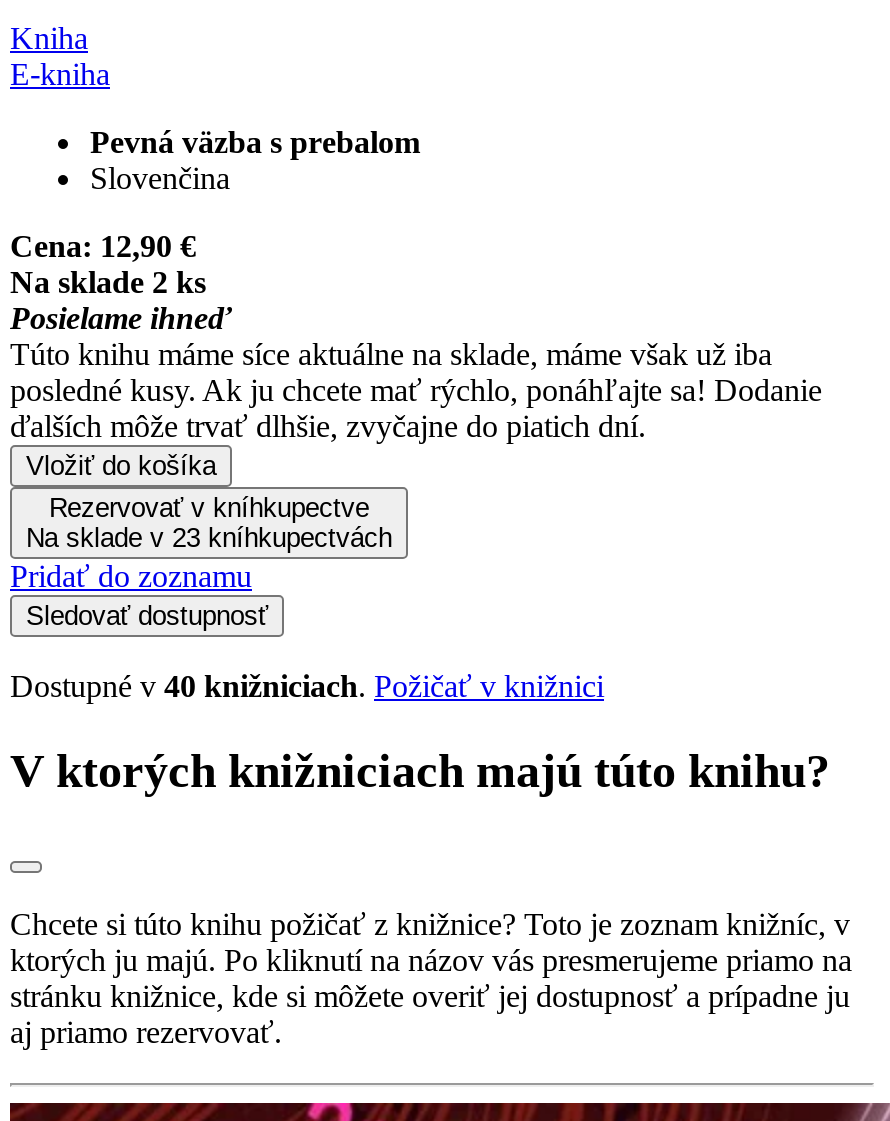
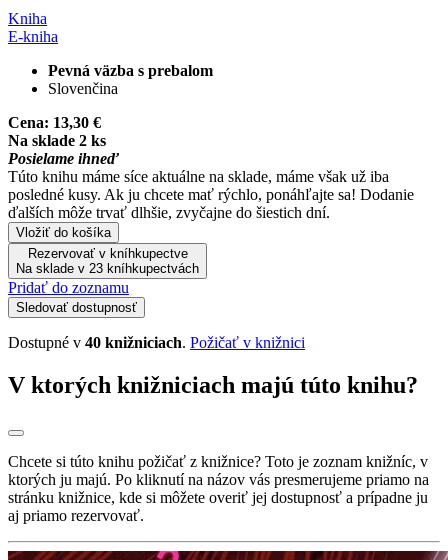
- Cena: 12,90 €
+ Cena: 13,30 €

- ďalších môže trvať dlhšie, zvyčajne do piatich dní.
+ ďalších môže trvať dlhšie, zvyčajne do šiestich dní.
